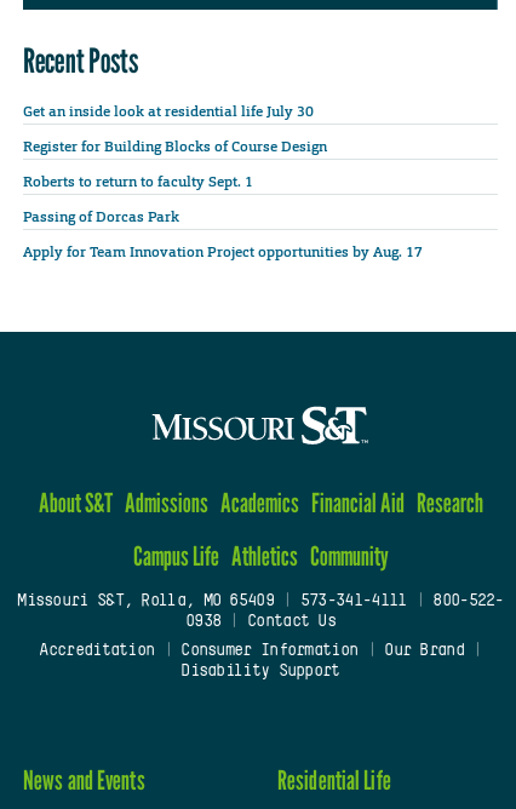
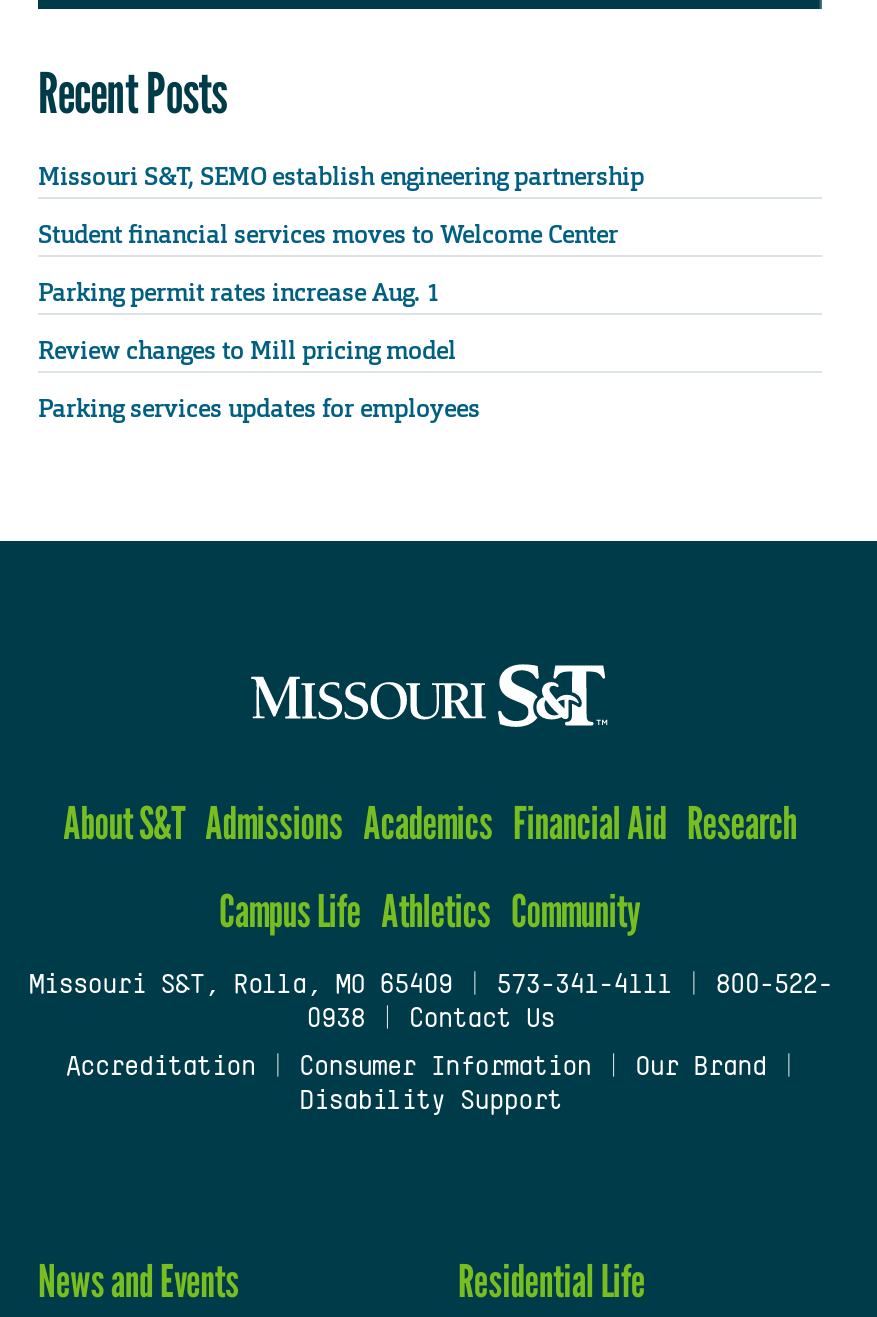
- Get an inside look at residential life July 30
+ Missouri S&T, SEMO establish engineering partnership

- Register for Building Blocks of Course Design
+ Student financial services moves to Welcome Center

- Roberts to return to faculty Sept. 1
+ Parking permit rates increase Aug. 1

- Passing of Dorcas Park
+ Review changes to Mill pricing model

- Apply for Team Innovation Project opportunities by Aug. 17
+ Parking services updates for employees
